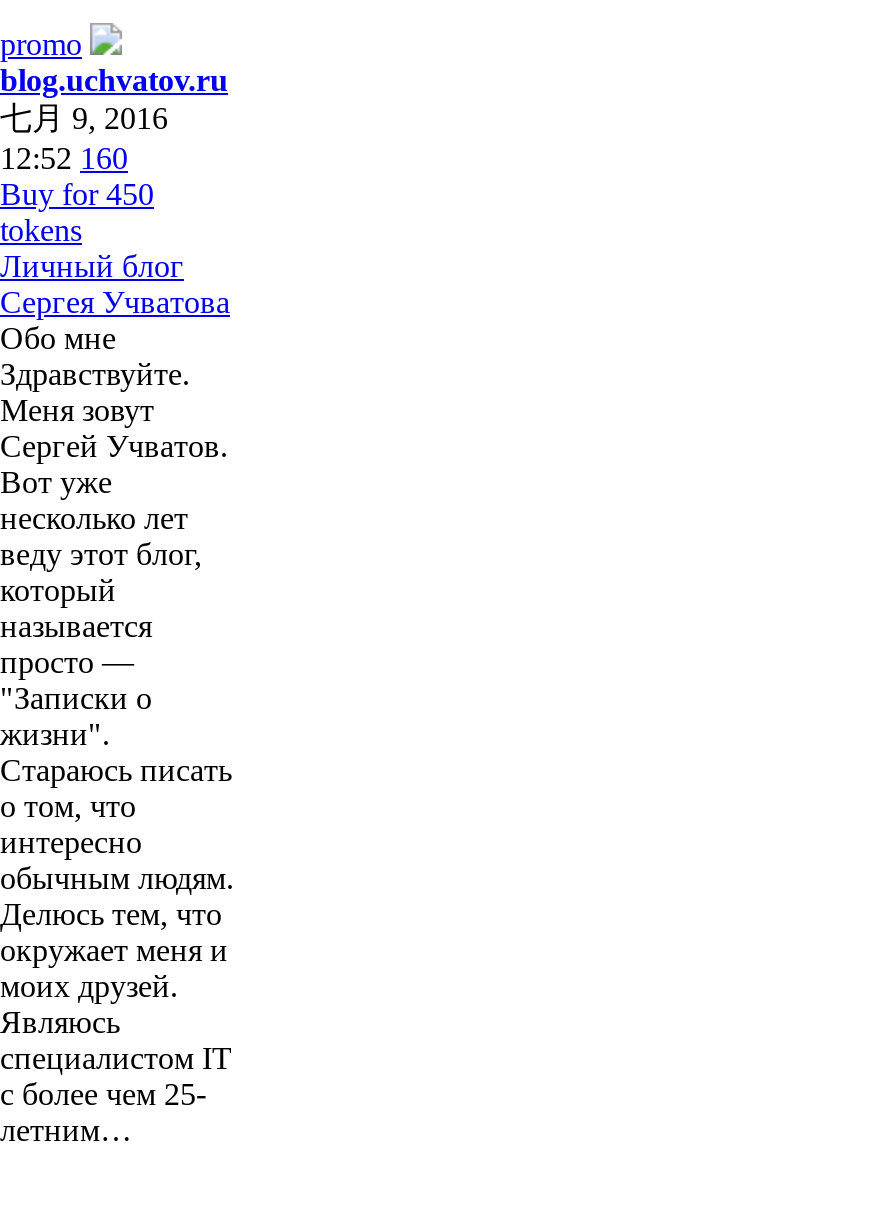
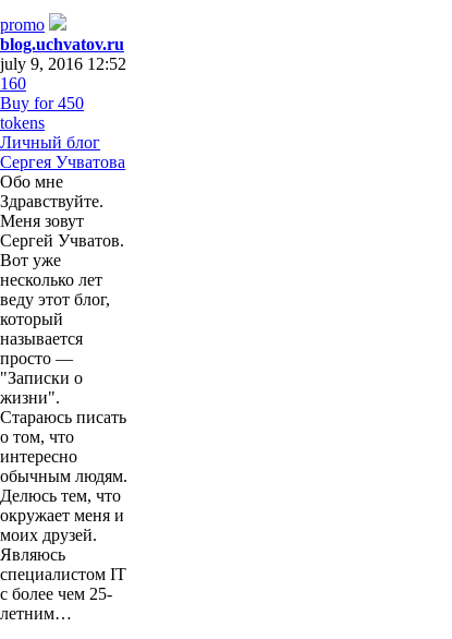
- 七月 9, 2016
- 12:52 160
+ july 9, 2016 12:52
+ 160
